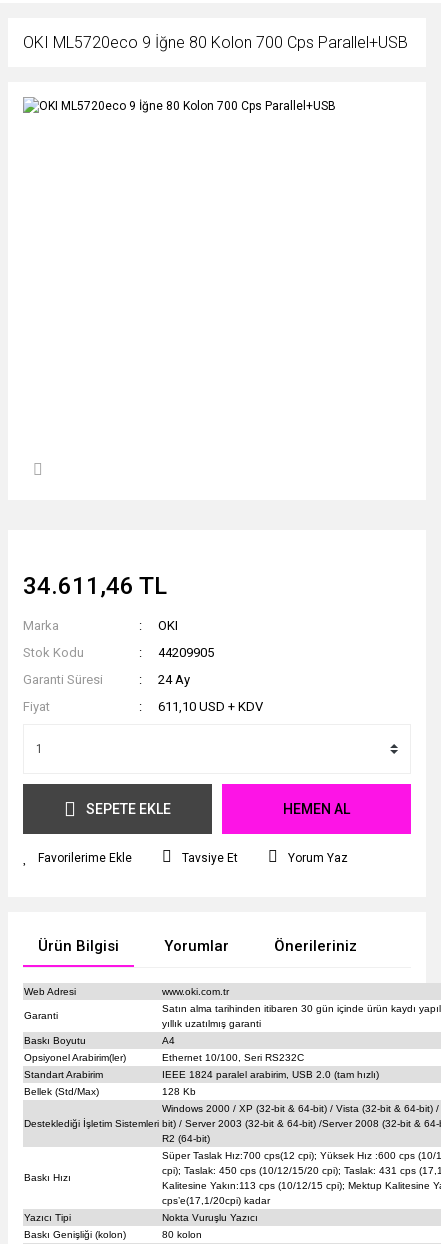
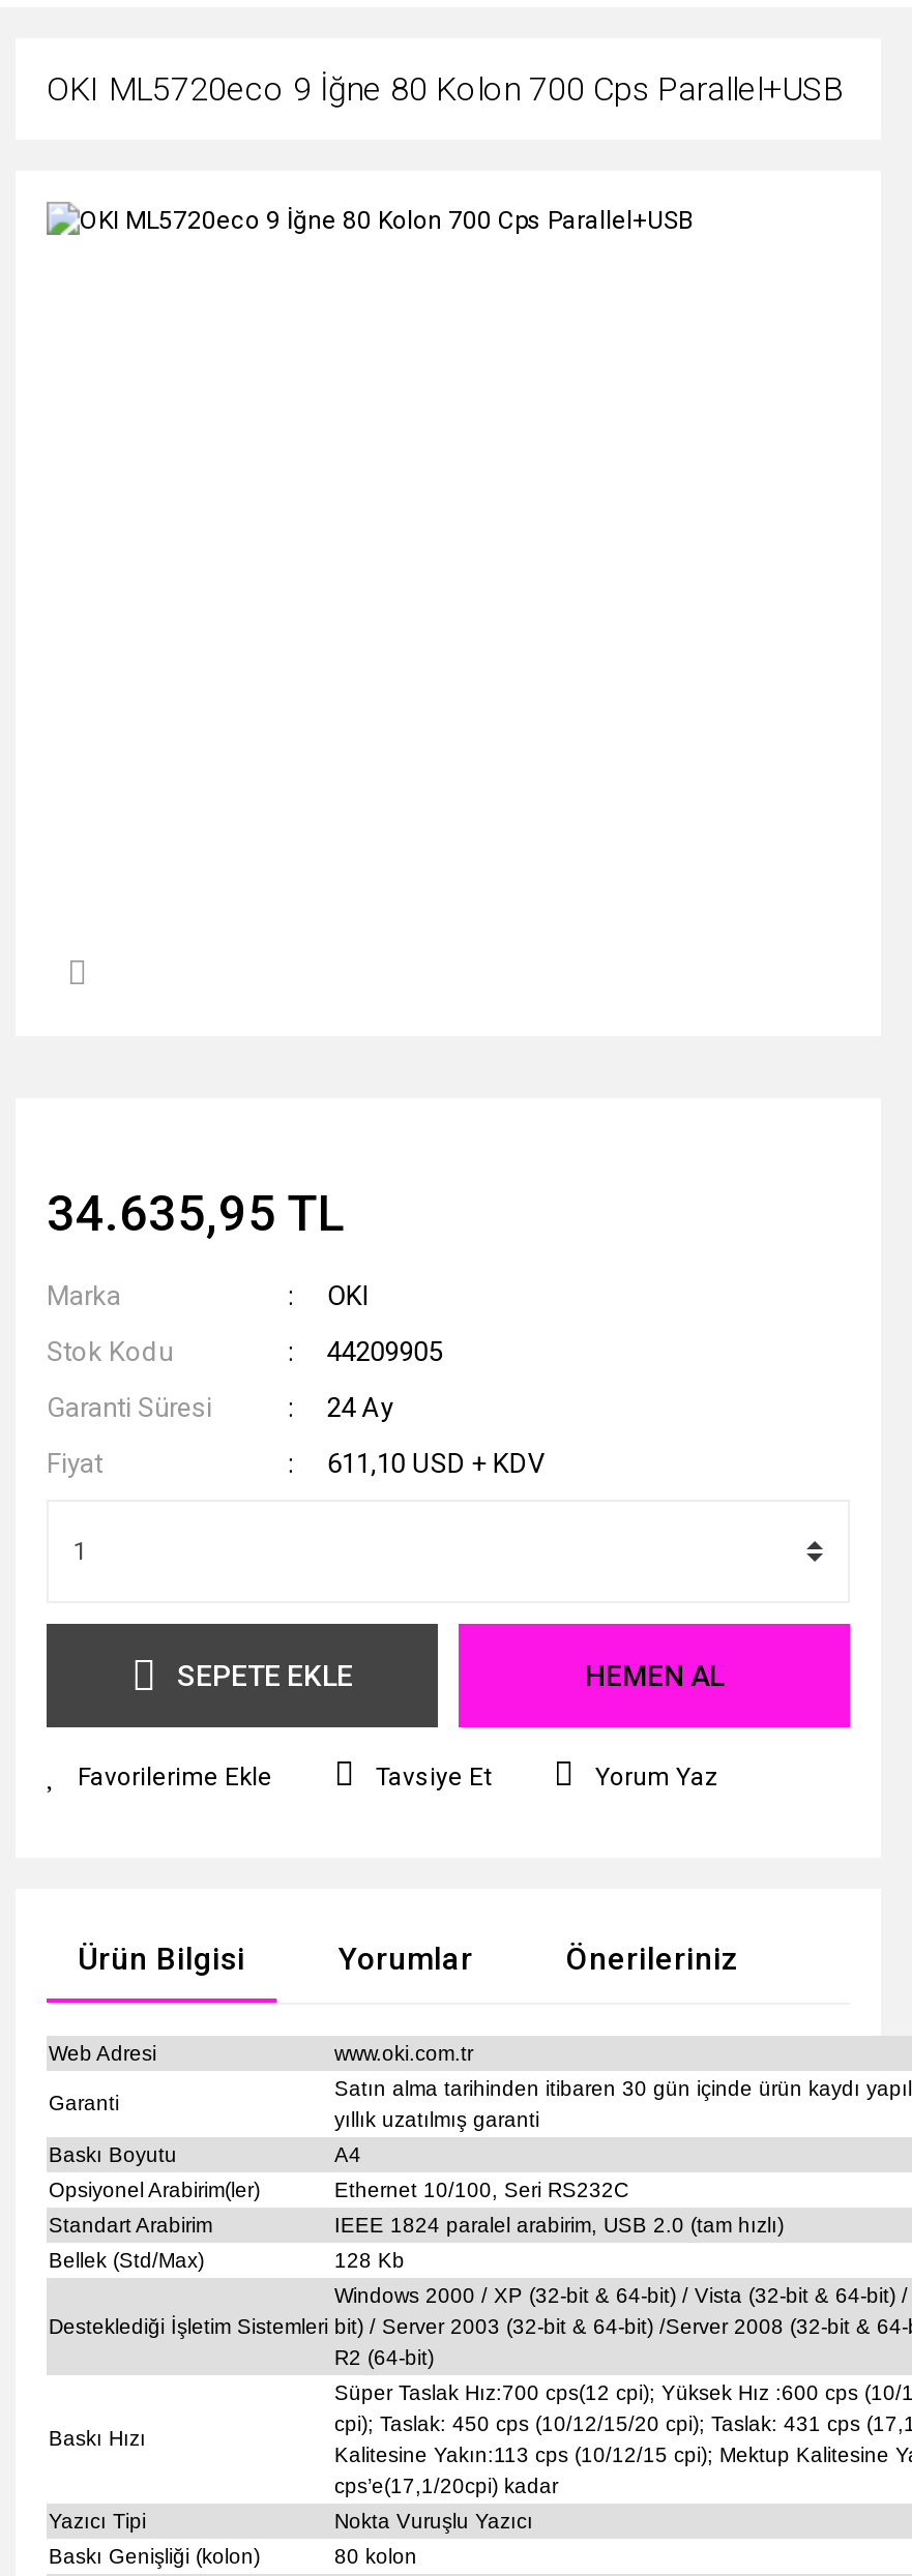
- 34.611,46 TL
+ 34.635,95 TL
